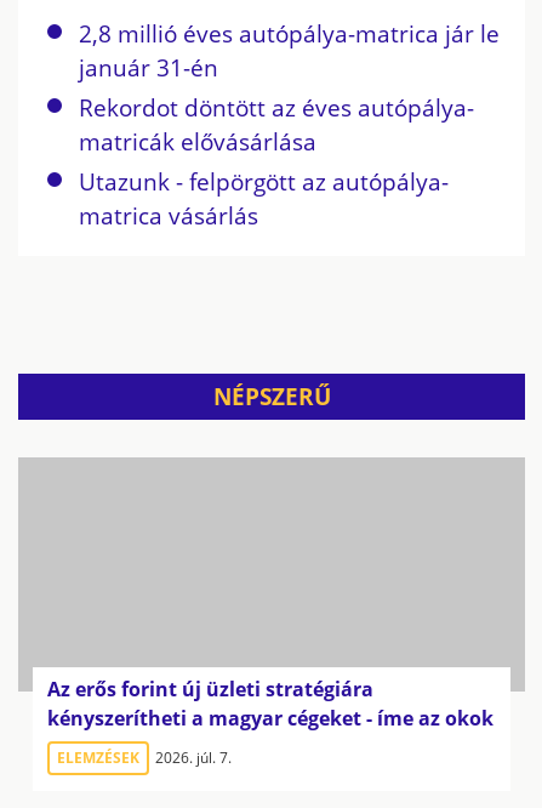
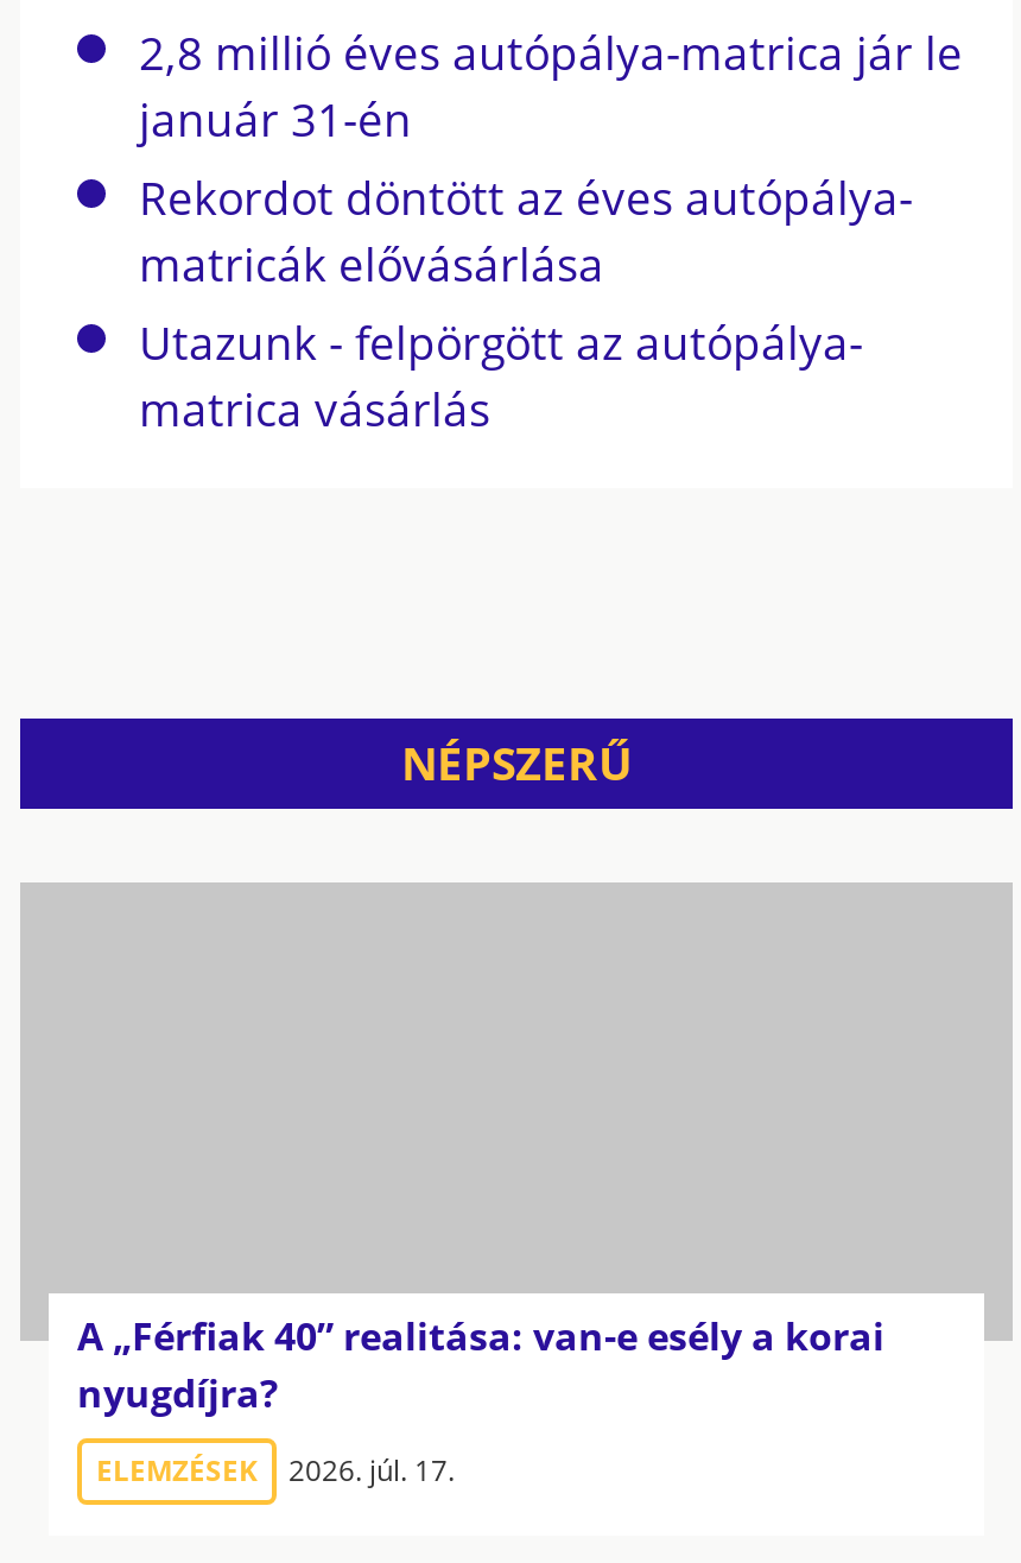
- Az erős forint új üzleti stratégiára
- kényszerítheti a magyar cégeket - íme az okok
+ A „Férfiak 40” realitása: van-e esély a korai
+ nyugdíjra?

- ELEMZÉSEK 2026. júl. 7.
+ ELEMZÉSEK 2026. júl. 17.
